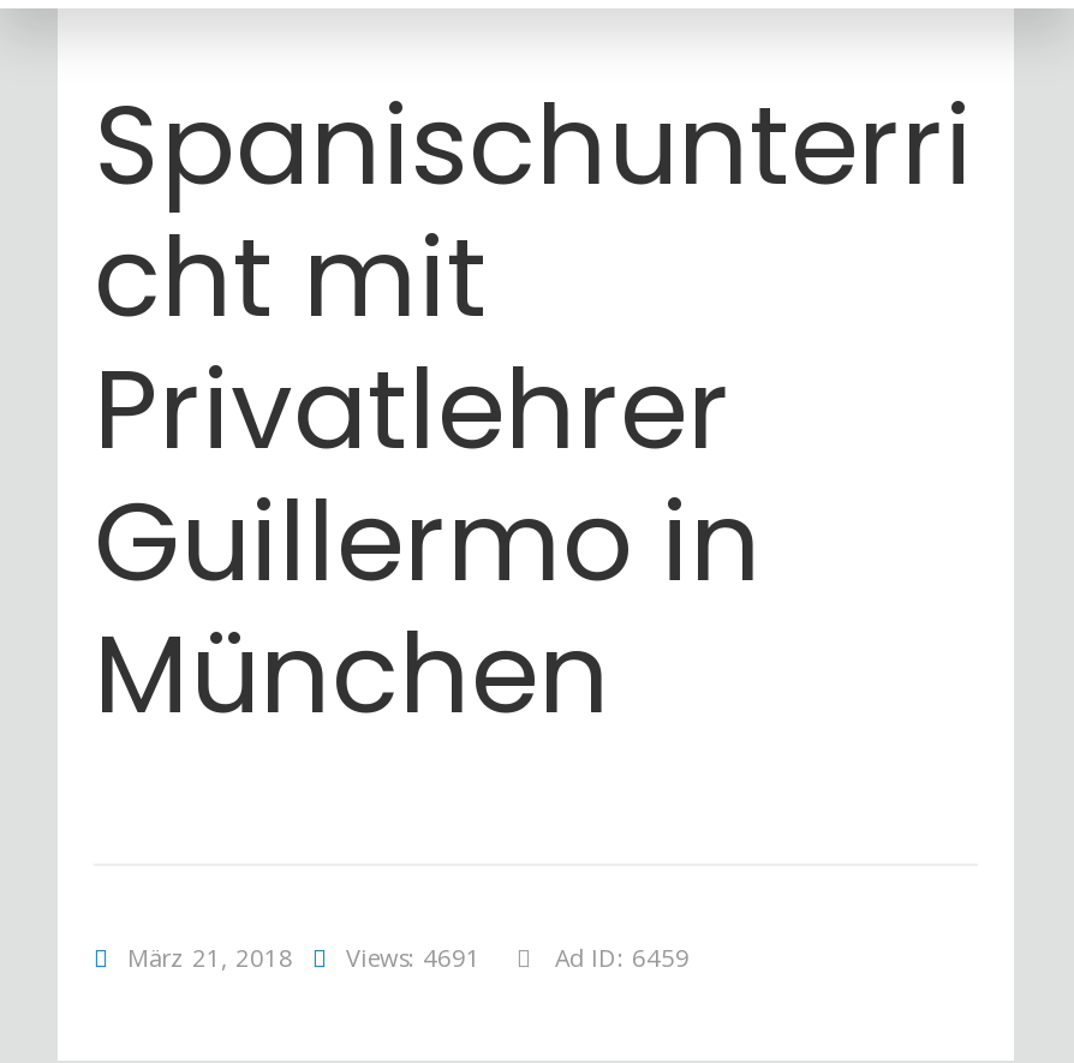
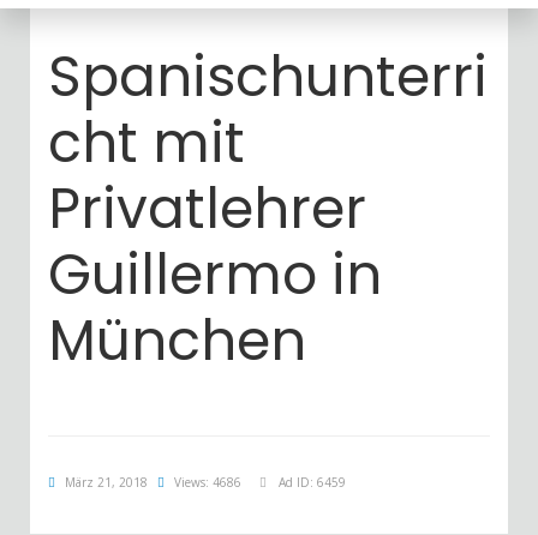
- März 21, 2018 Views: 4691
+ März 21, 2018 Views: 4686
